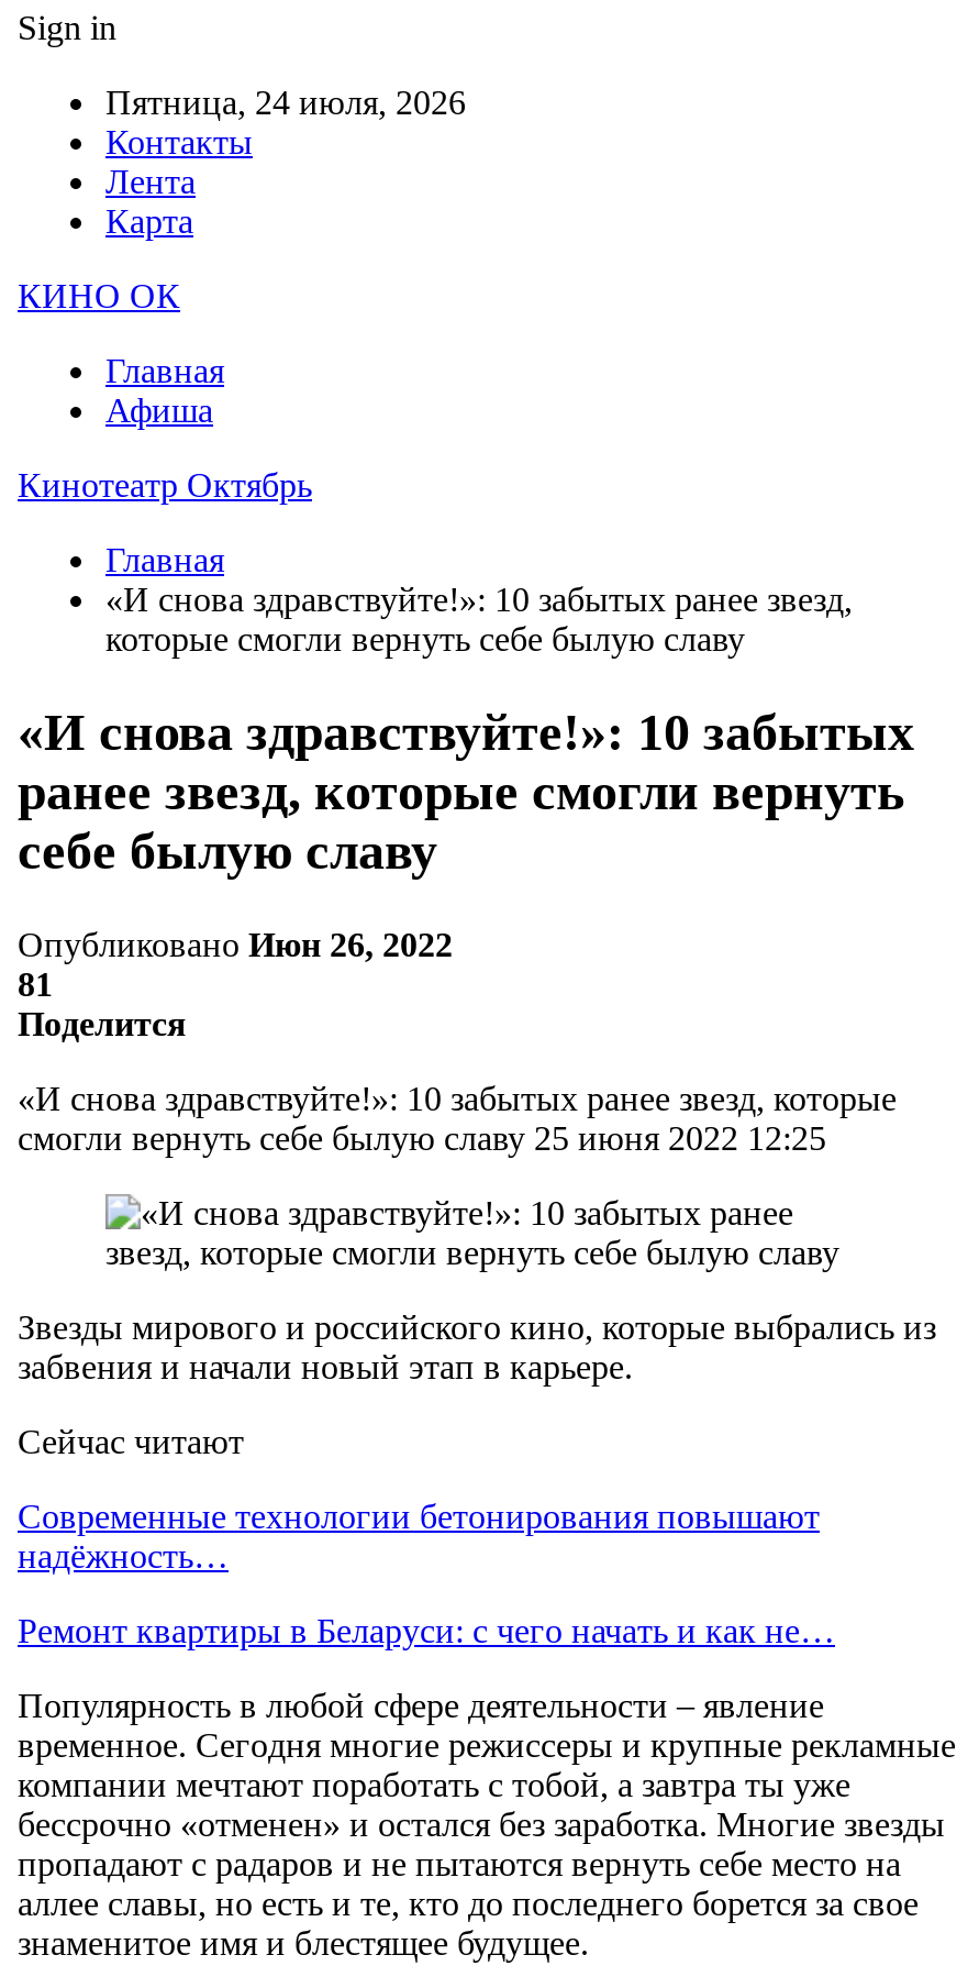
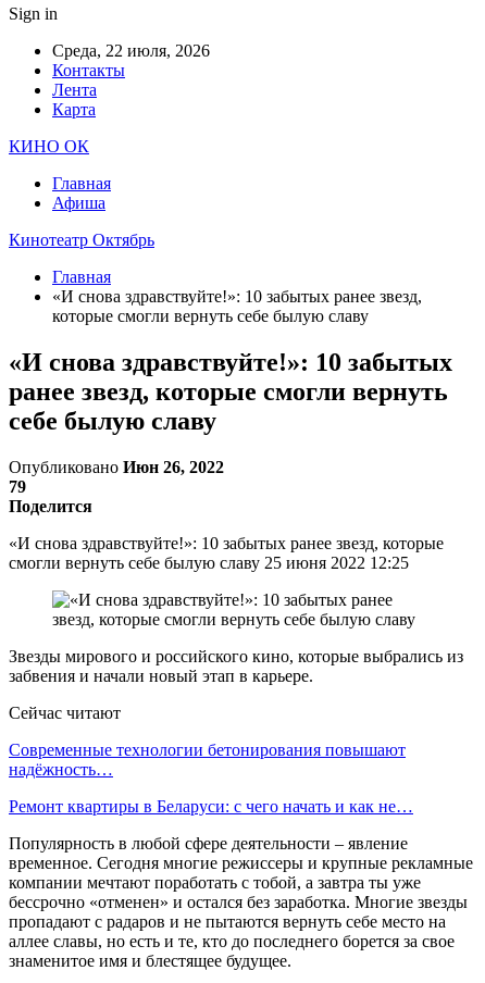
- Пятница, 24 июля, 2026
+ Среда, 22 июля, 2026

- 81
+ 79
